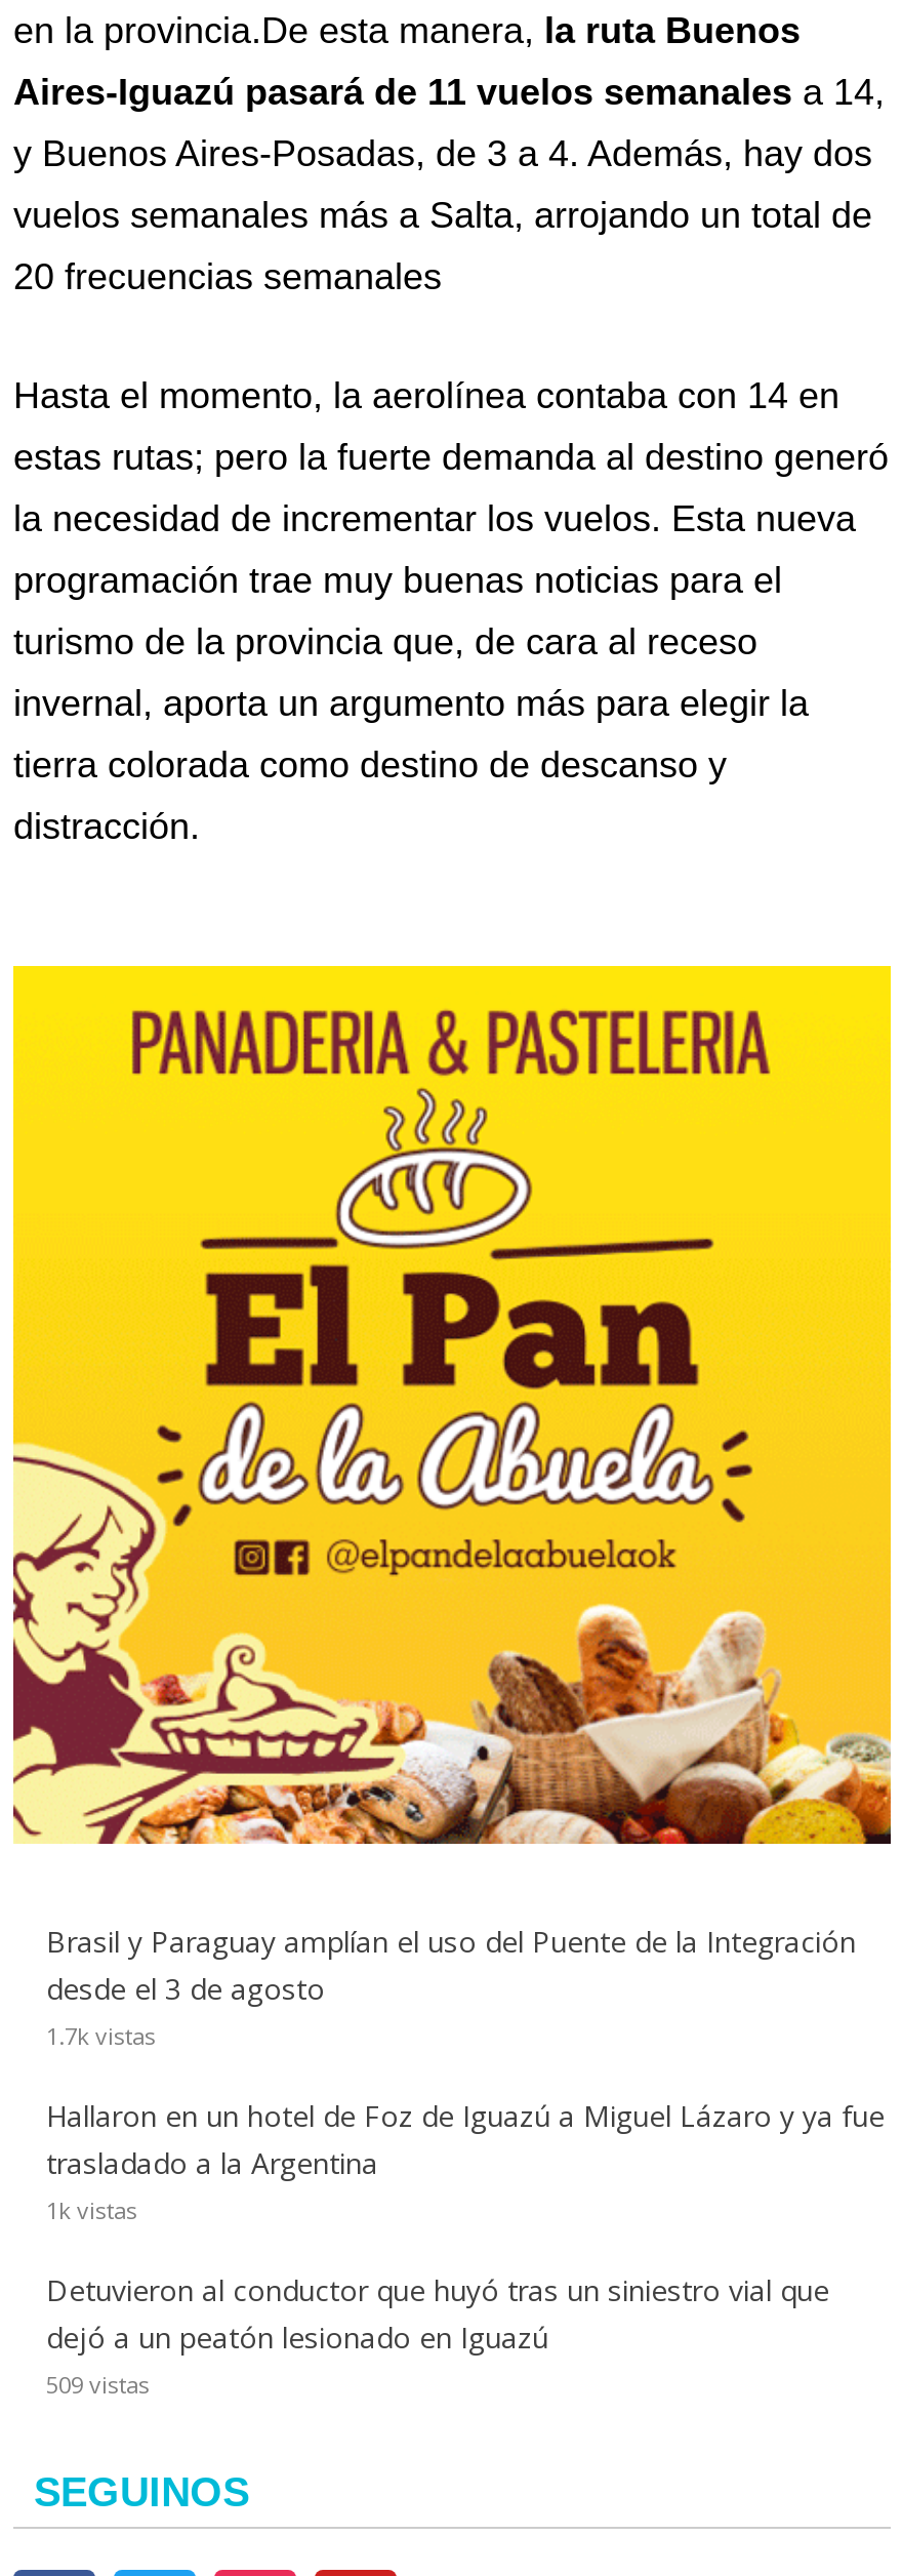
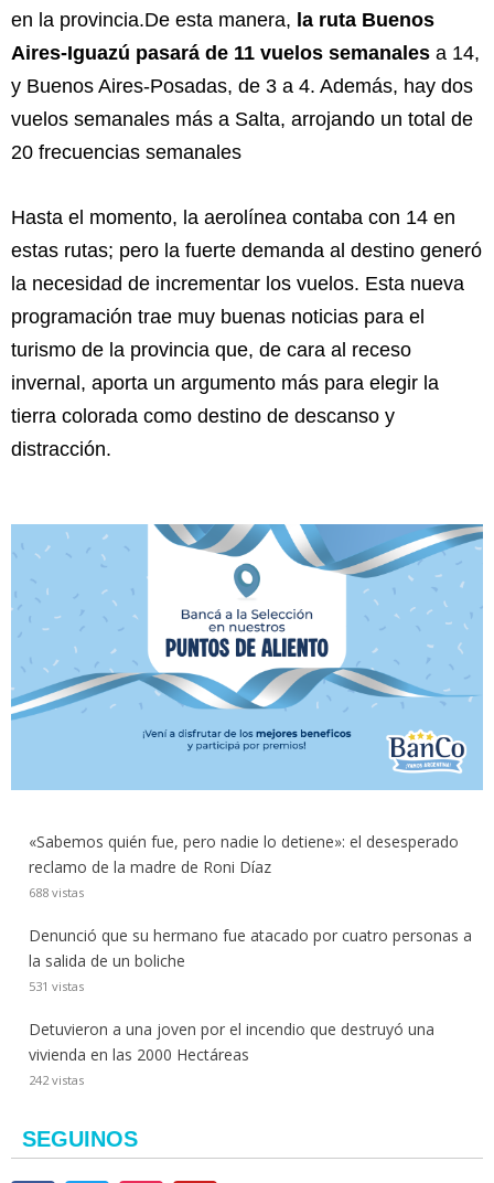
- [image]
- Brasil y Paraguay amplían el uso del Puente de la Integración
- desde el 3 de agosto
- 1.7k vistas
+ [image]
+ «Sabemos quién fue, pero nadie lo detiene»: el desesperado
+ reclamo de la madre de Roni Díaz
+ 688 vistas

- Hallaron en un hotel de Foz de Iguazú a Miguel Lázaro y ya fue
- trasladado a la Argentina
- 1k vistas
+ Denunció que su hermano fue atacado por cuatro personas a
+ la salida de un boliche
+ 531 vistas

- Detuvieron al conductor que huyó tras un siniestro vial que
- dejó a un peatón lesionado en Iguazú
- 509 vistas
+ Detuvieron a una joven por el incendio que destruyó una
+ vivienda en las 2000 Hectáreas
+ 242 vistas
